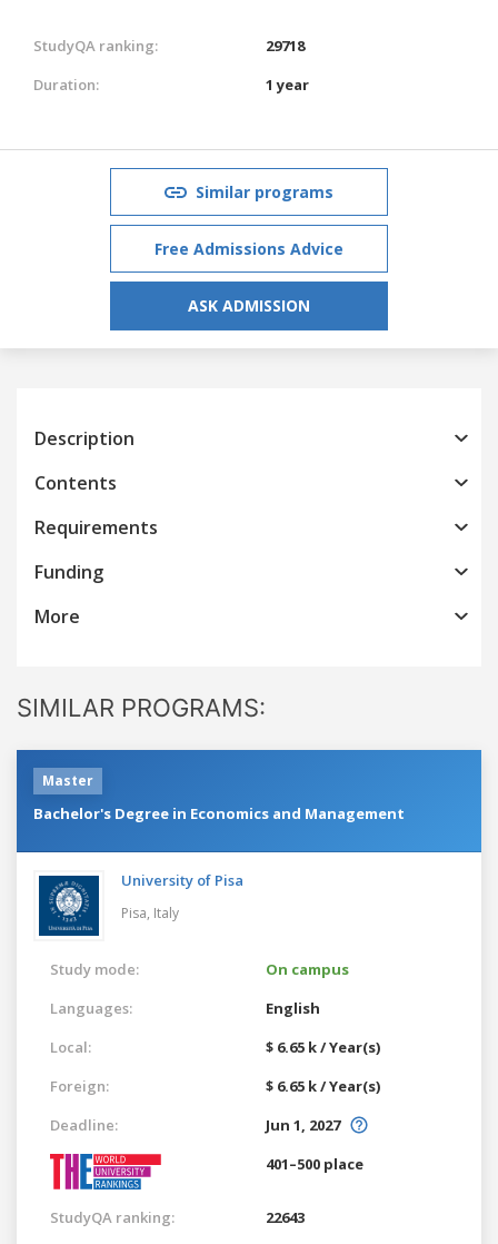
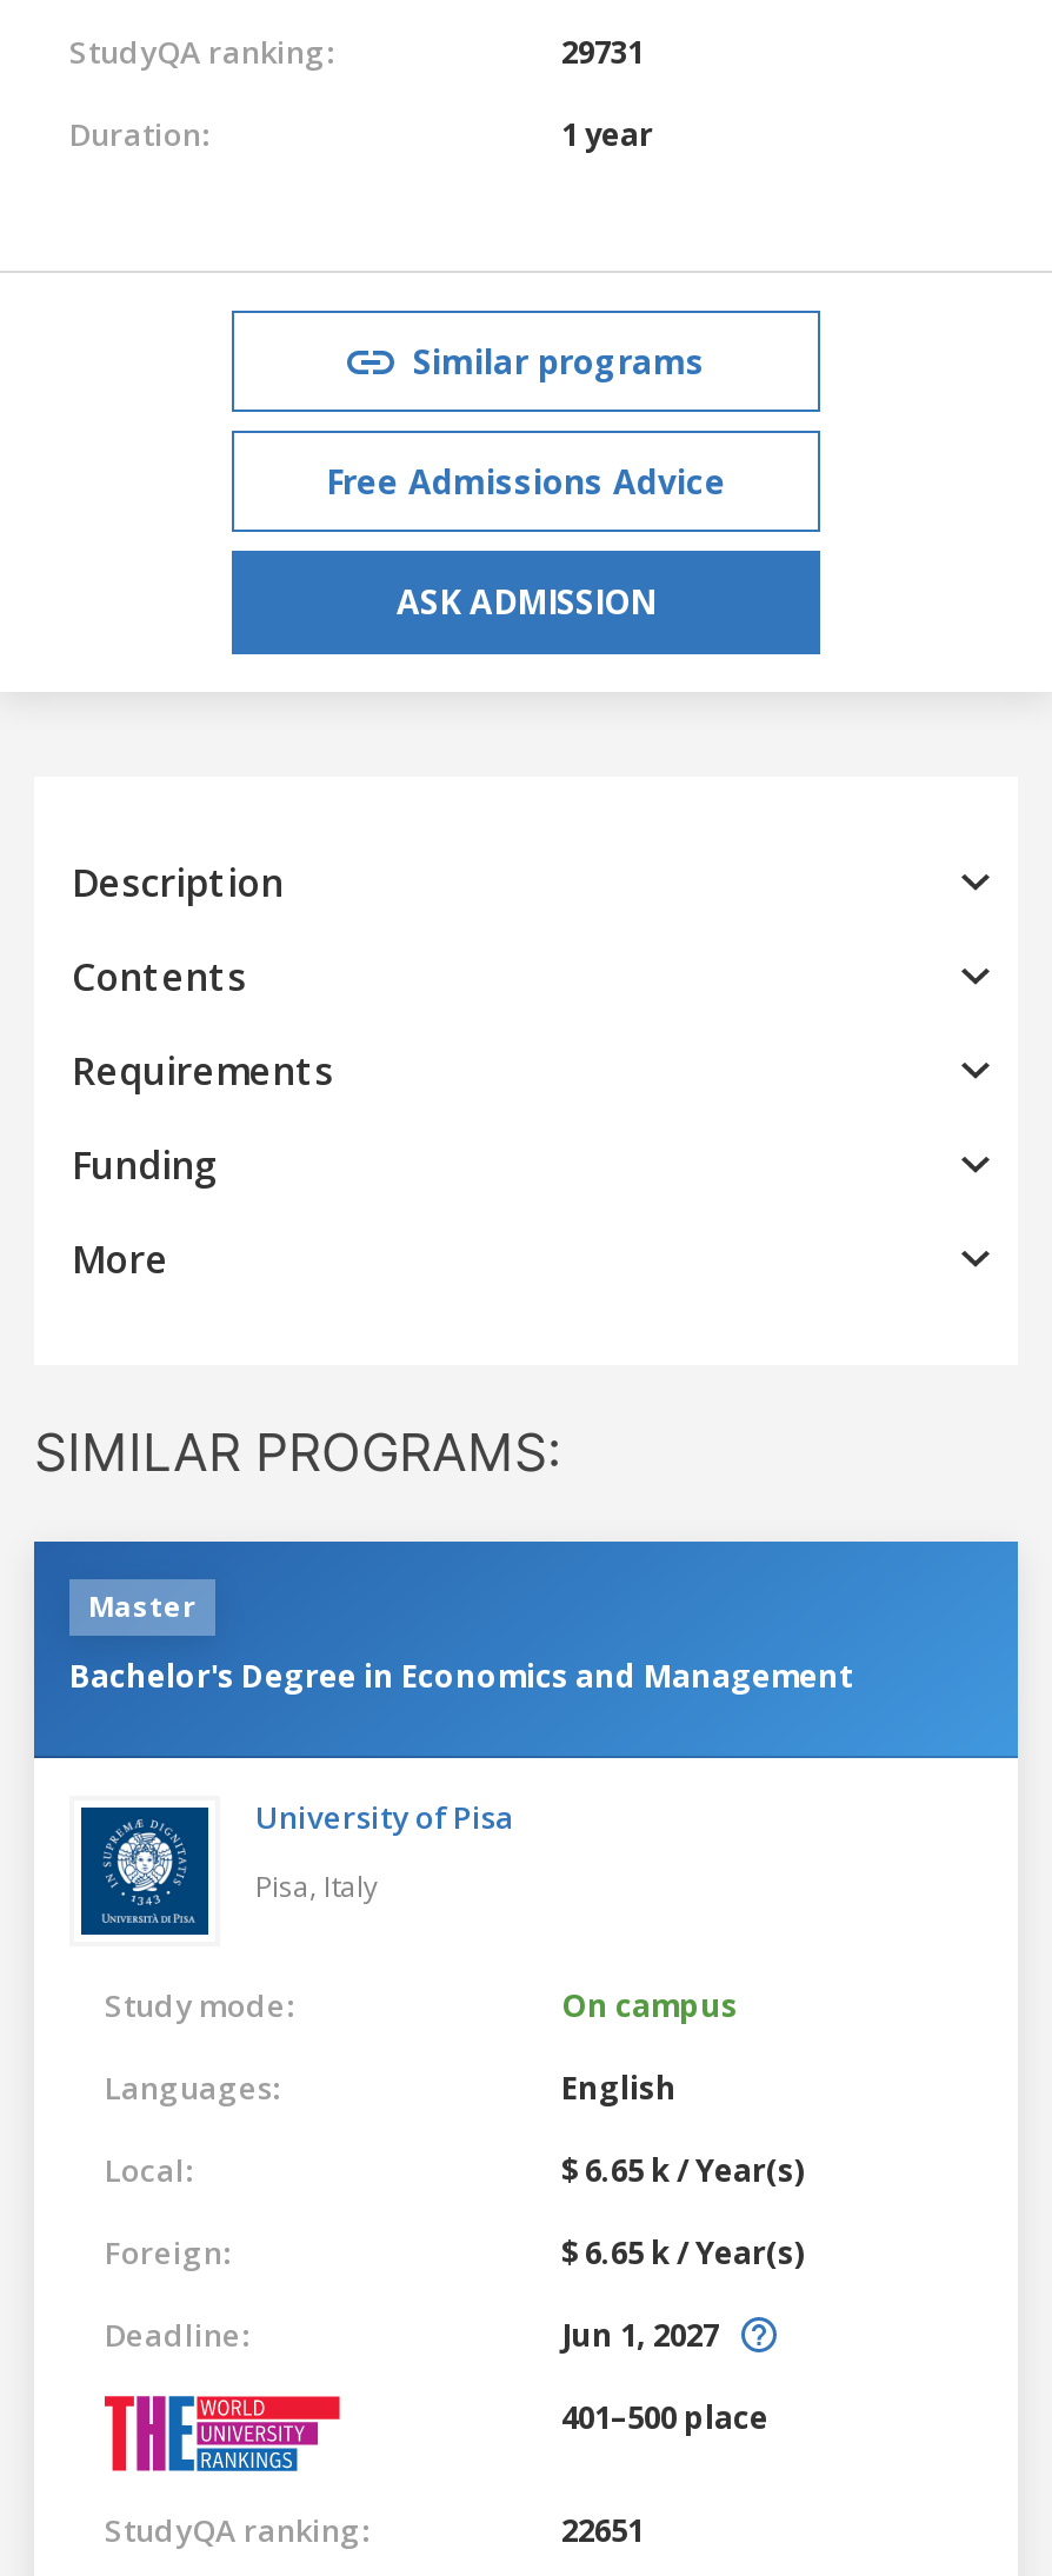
- 29718
+ 29731

- 22643
+ 22651
